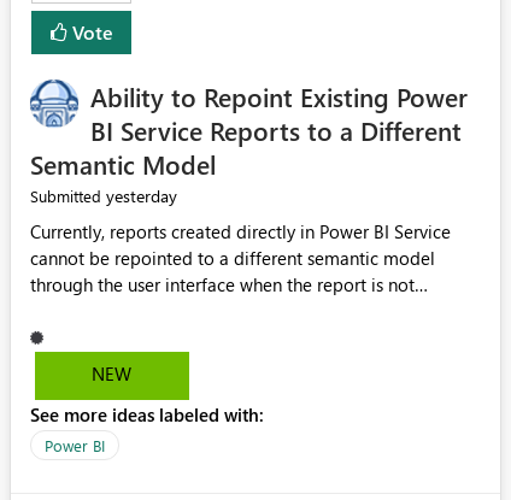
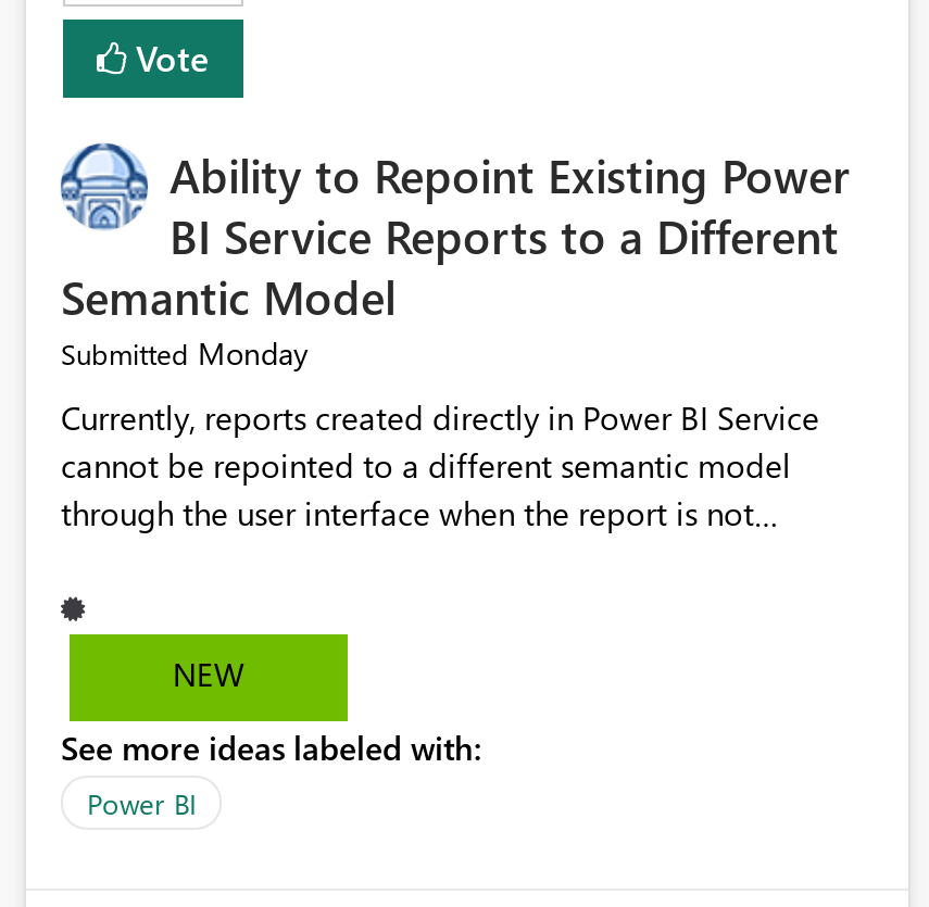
- Submitted yesterday
+ Submitted Monday
